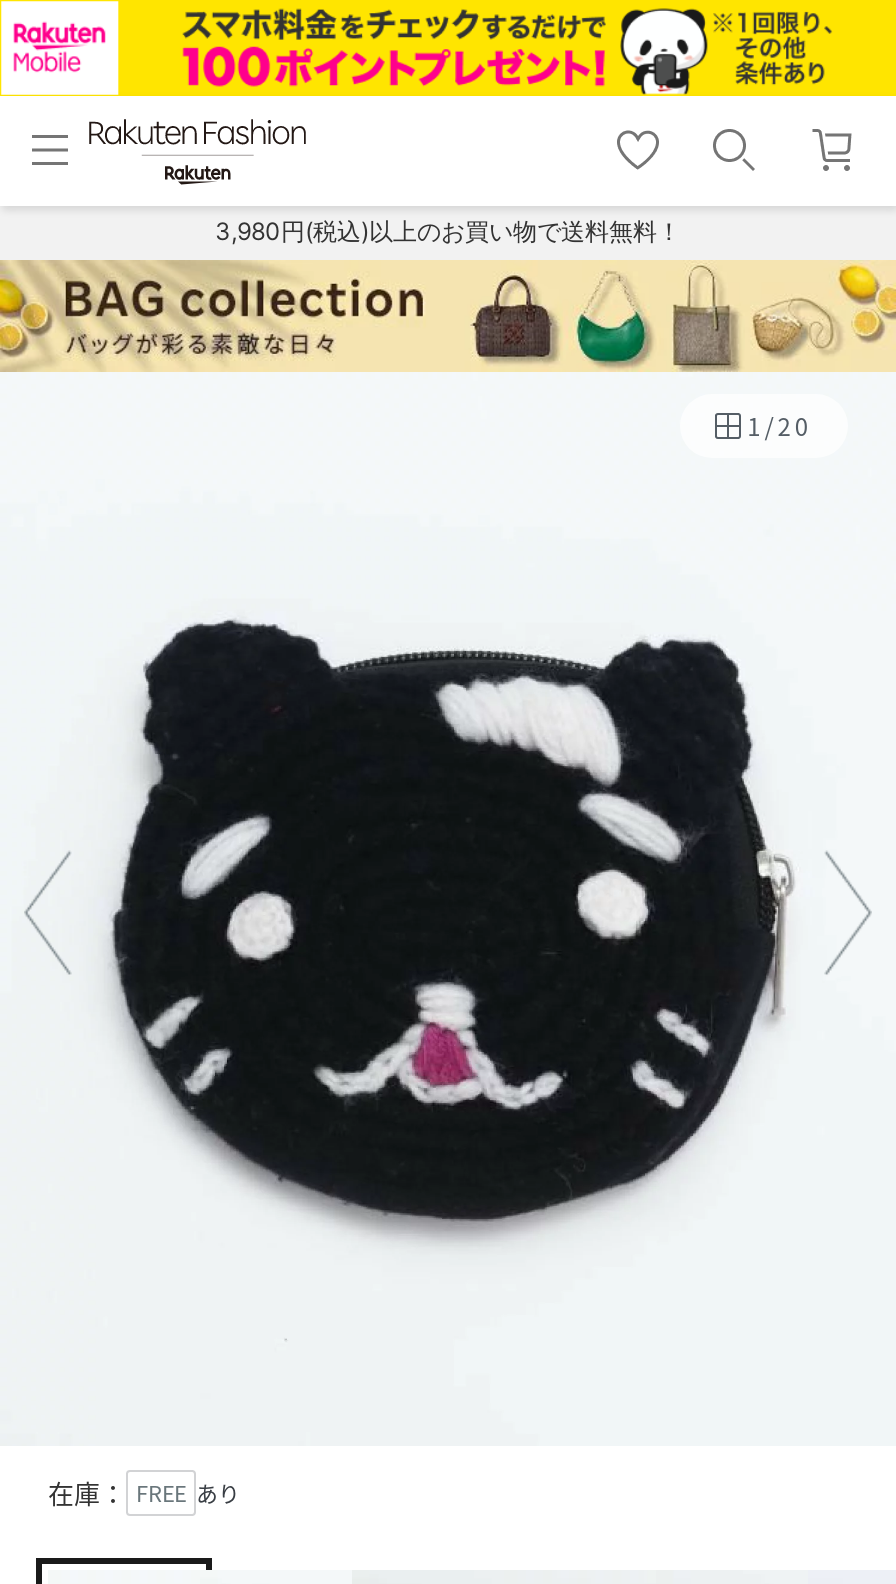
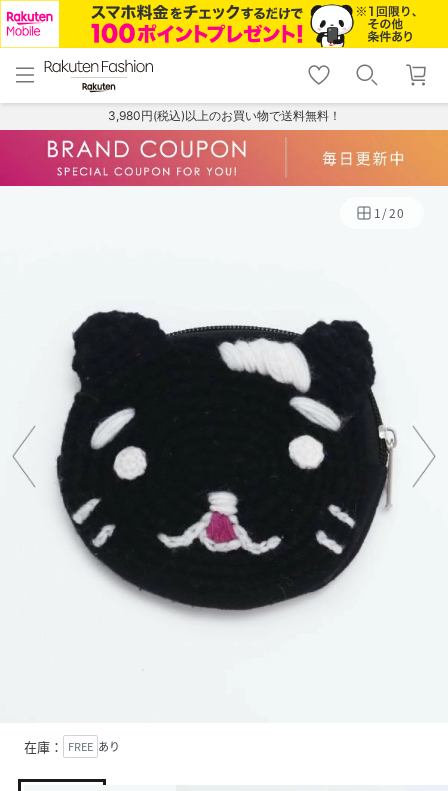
- [image]
+ [image]
